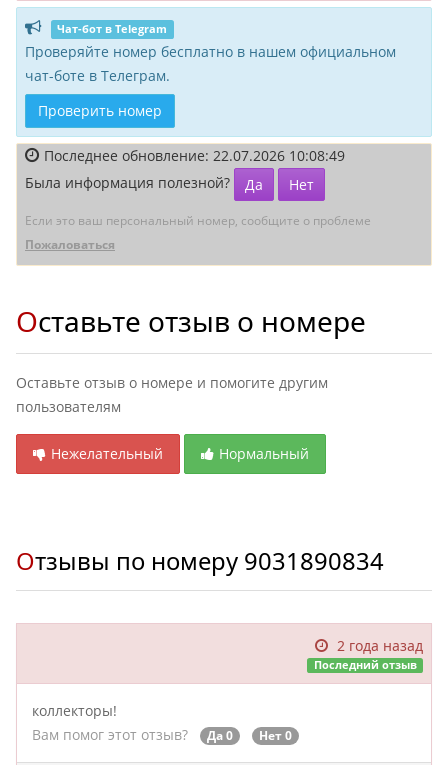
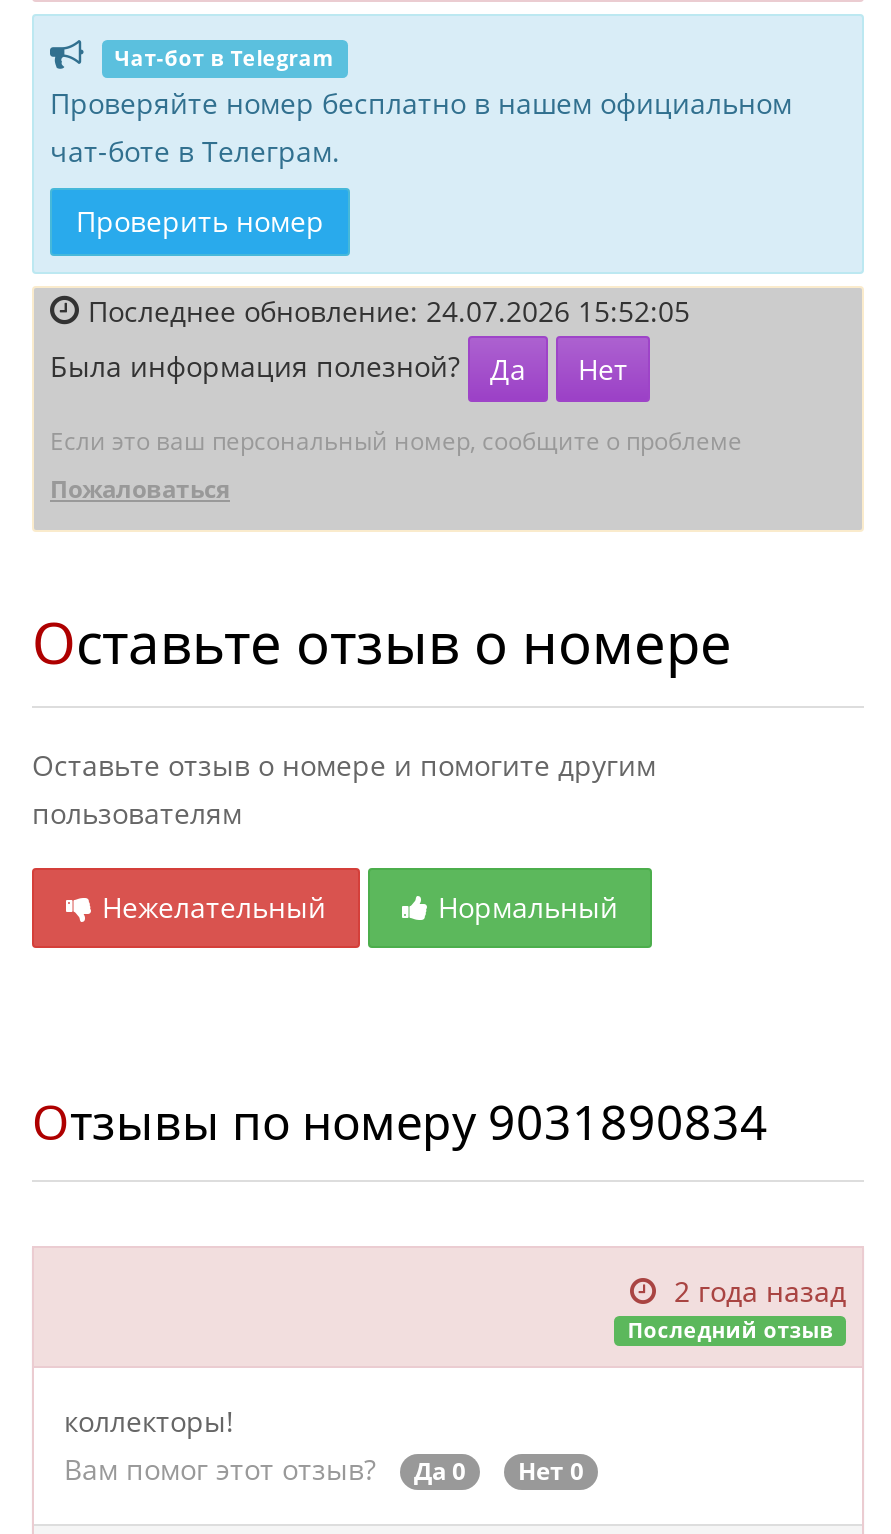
- Последнее обновление: 22.07.2026 10:08:49
+ Последнее обновление: 24.07.2026 15:52:05
